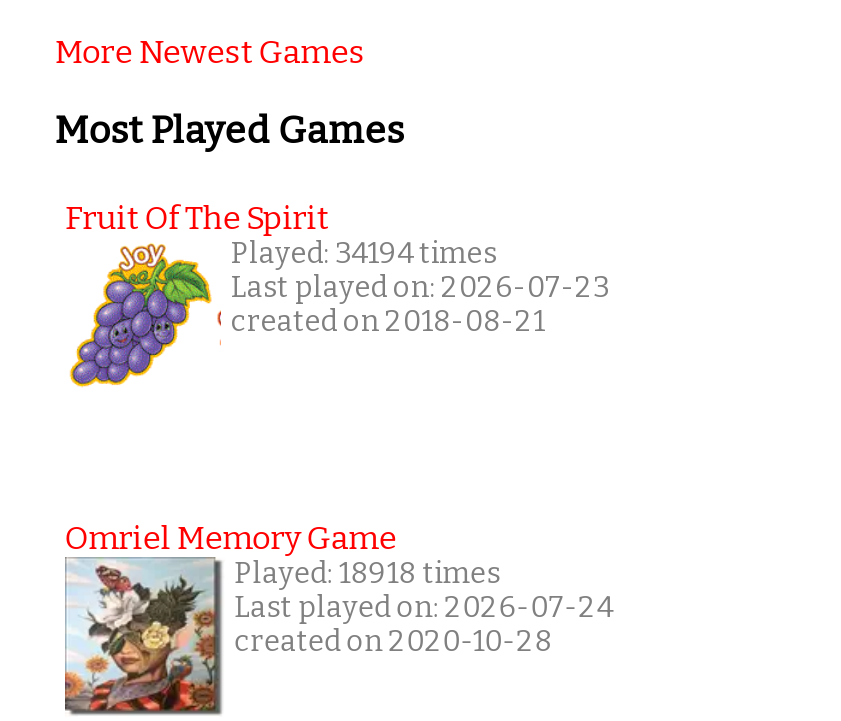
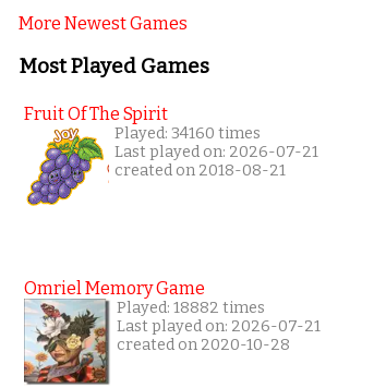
- Played: 34194 times
+ Played: 34160 times

- Last played on: 2026-07-23
+ Last played on: 2026-07-21

- Played: 18918 times
+ Played: 18882 times

- Last played on: 2026-07-24
+ Last played on: 2026-07-21
